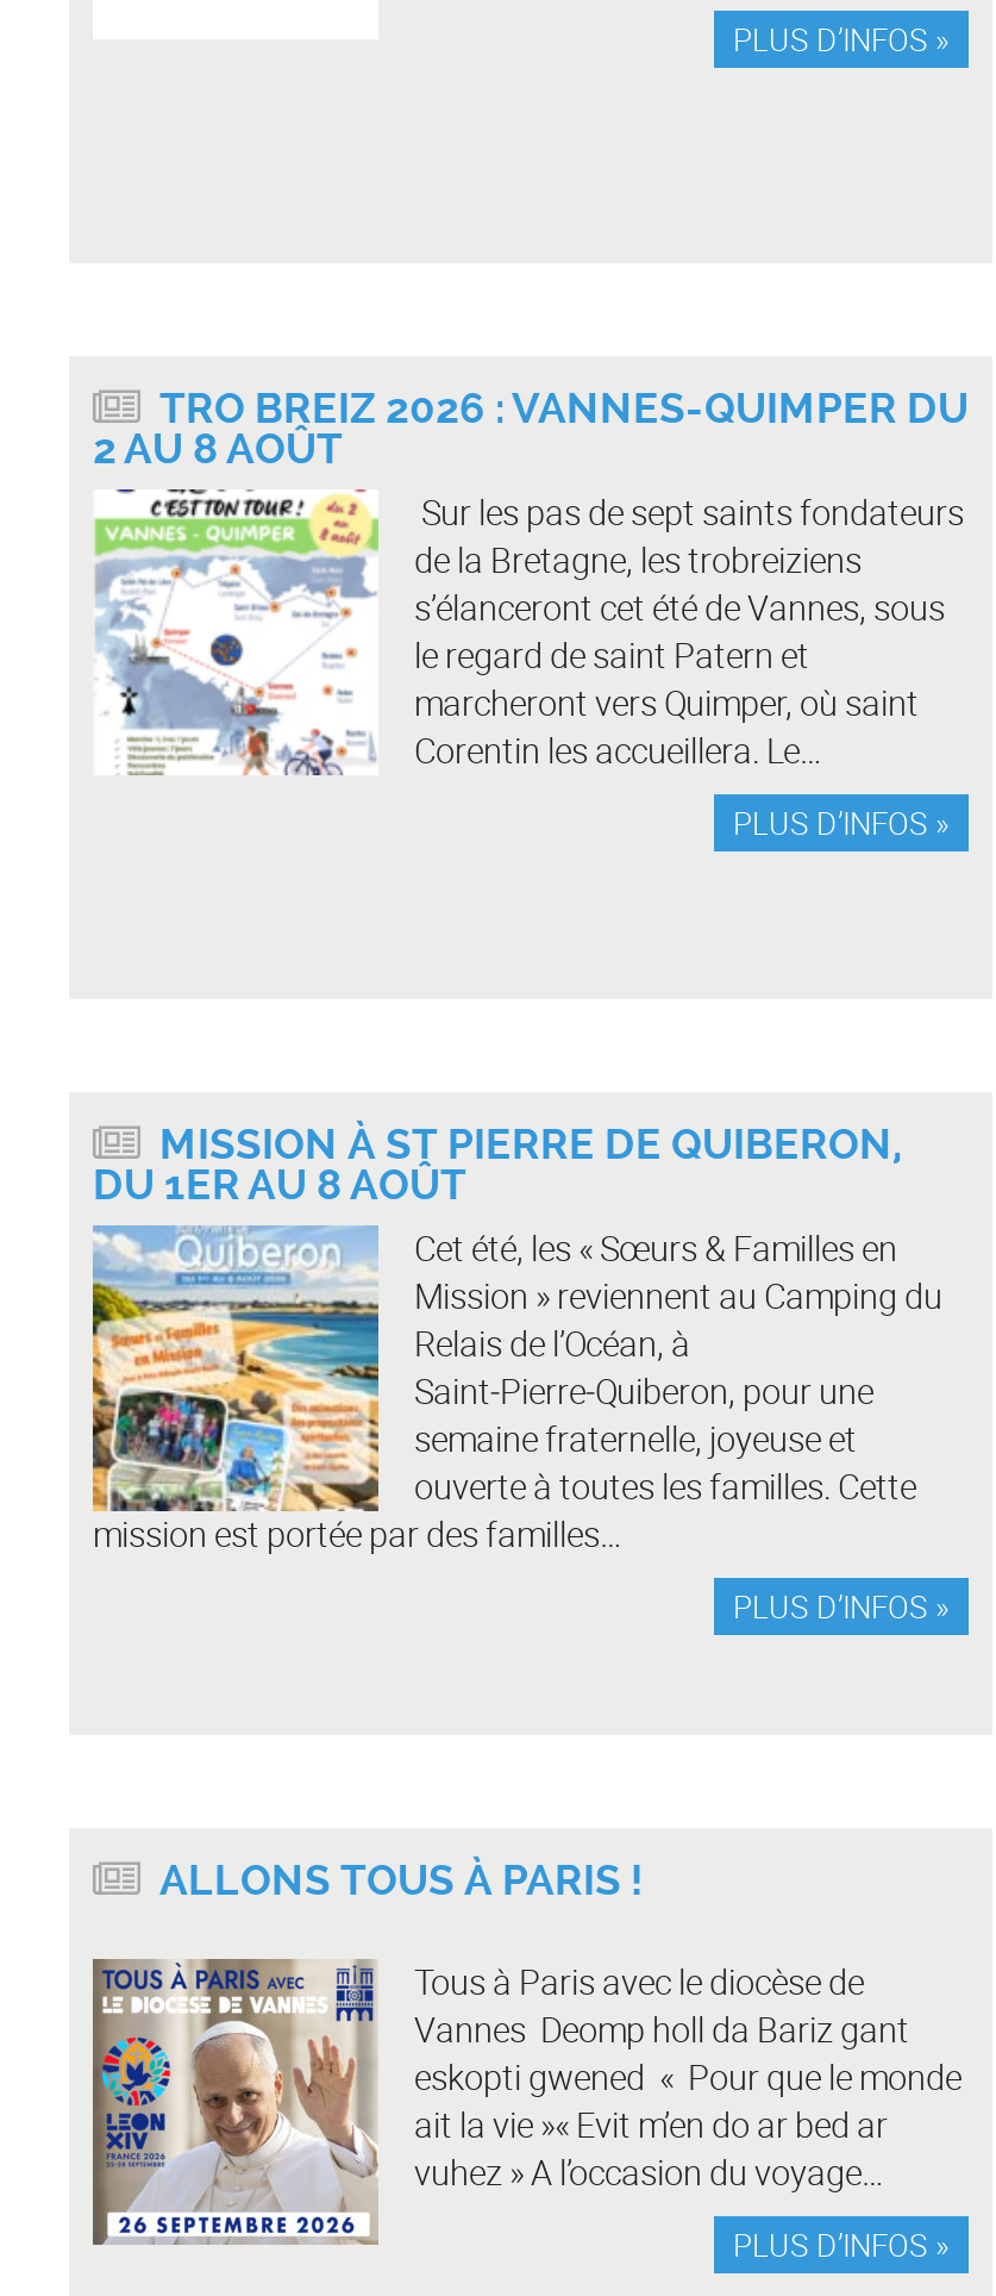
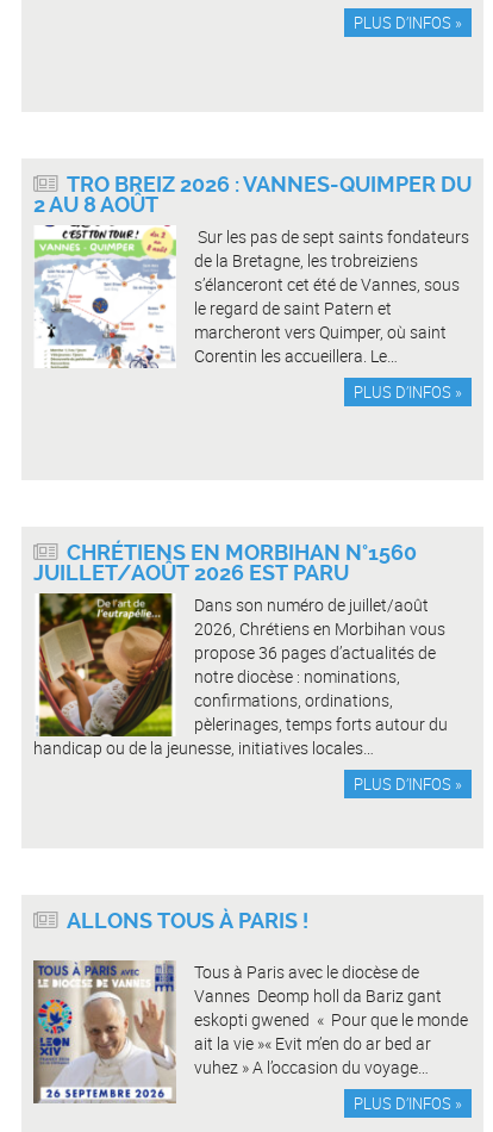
- [image]
- MISSION À ST PIERRE DE QUIBERON,
- DU 1ER AU 8 AOÛT
- Cet été, les « Sœurs & Familles en
- Mission » reviennent au Camping du
- Relais de l’Océan, à
- Saint‑Pierre‑Quiberon, pour une
- semaine fraternelle, joyeuse et
- ouverte à toutes les familles. Cette
- mission est portée par des familles…
+ [image]
+ CHRÉTIENS EN MORBIHAN N°1560
+ JUILLET/AOÛT 2026 EST PARU
+ Dans son numéro de juillet/août
+ 2026, Chrétiens en Morbihan vous
+ propose 36 pages d’actualités de
+ notre diocèse : nominations,
+ confirmations, ordinations,
+ pèlerinages, temps forts autour du
+ handicap ou de la jeunesse, initiatives locales…
